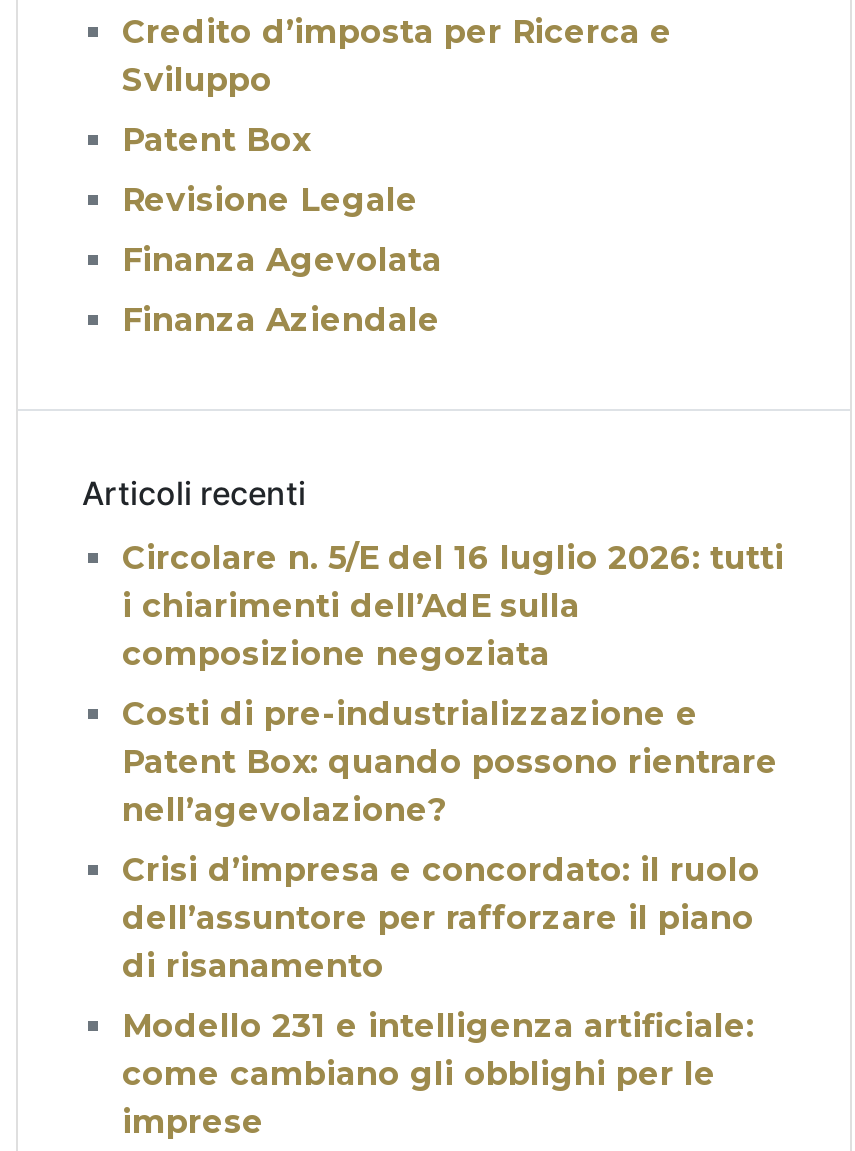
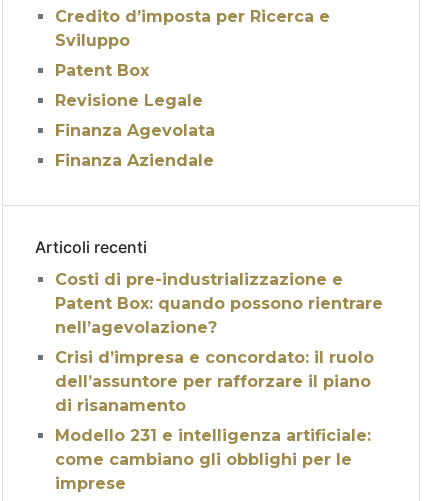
- Circolare n. 5/E del 16 luglio 2026: tutti
- i chiarimenti dell’AdE sulla
- composizione negoziata
